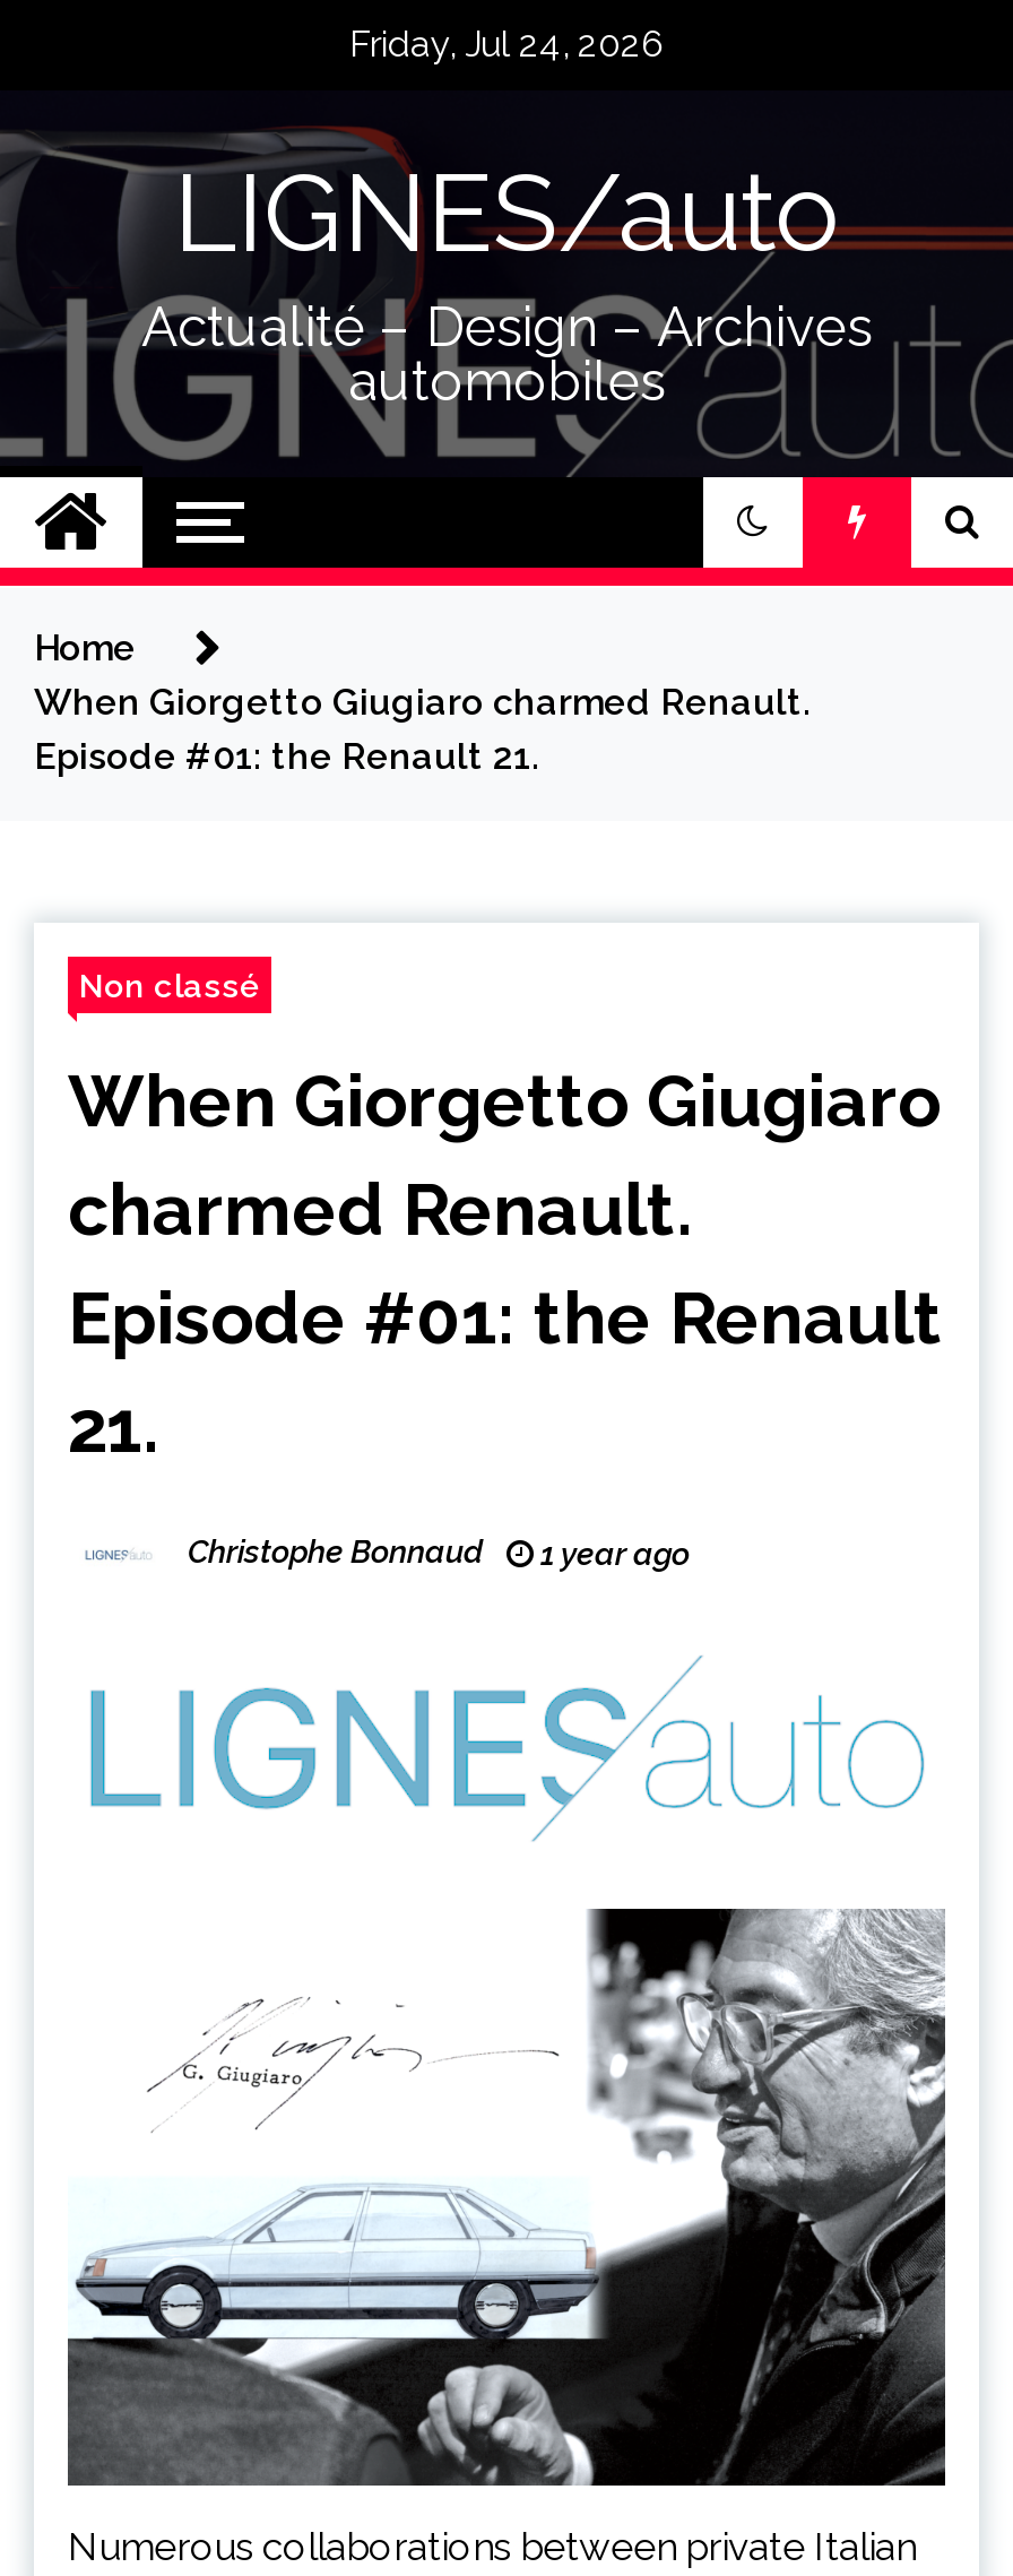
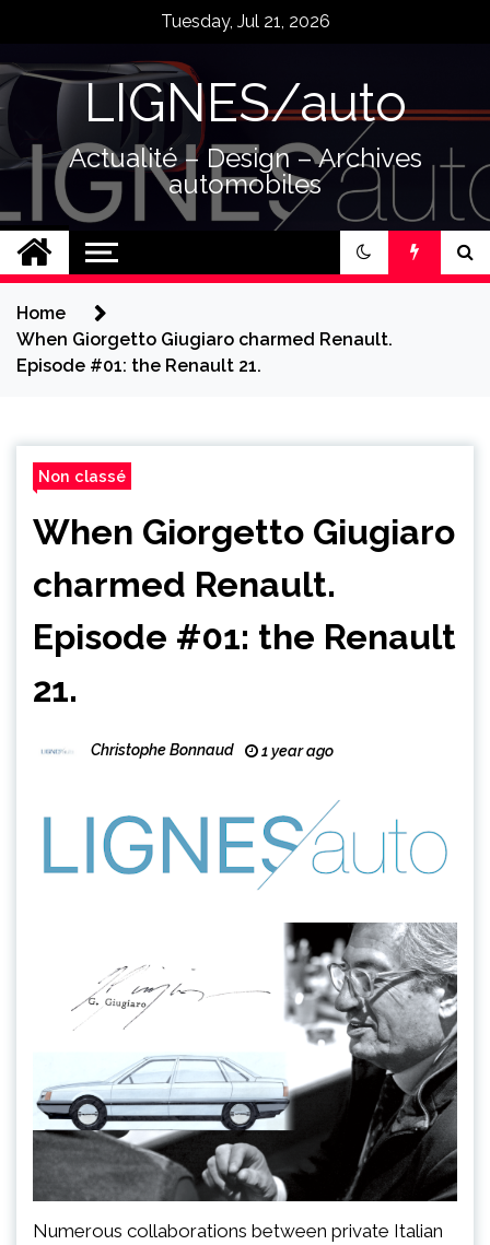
- Friday, Jul 24, 2026
+ Tuesday, Jul 21, 2026
